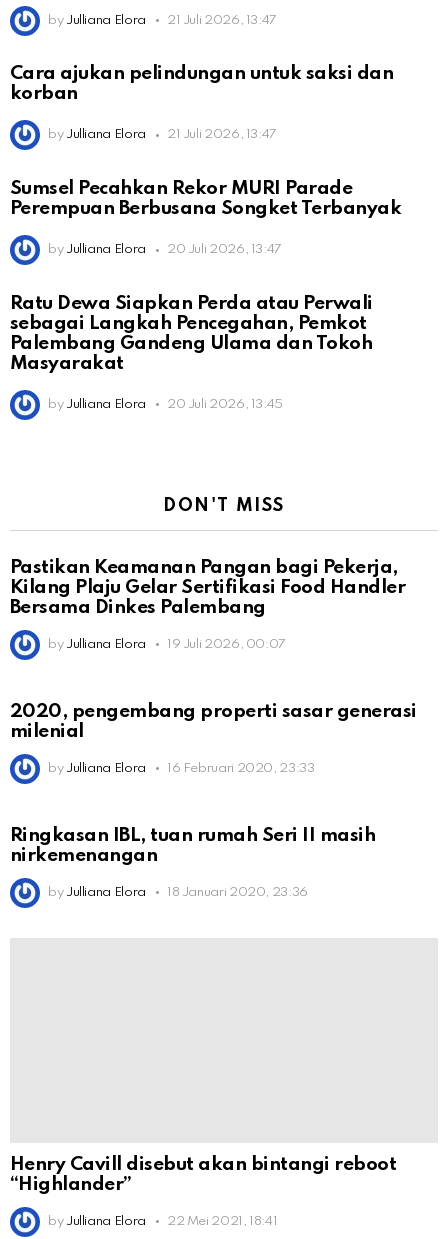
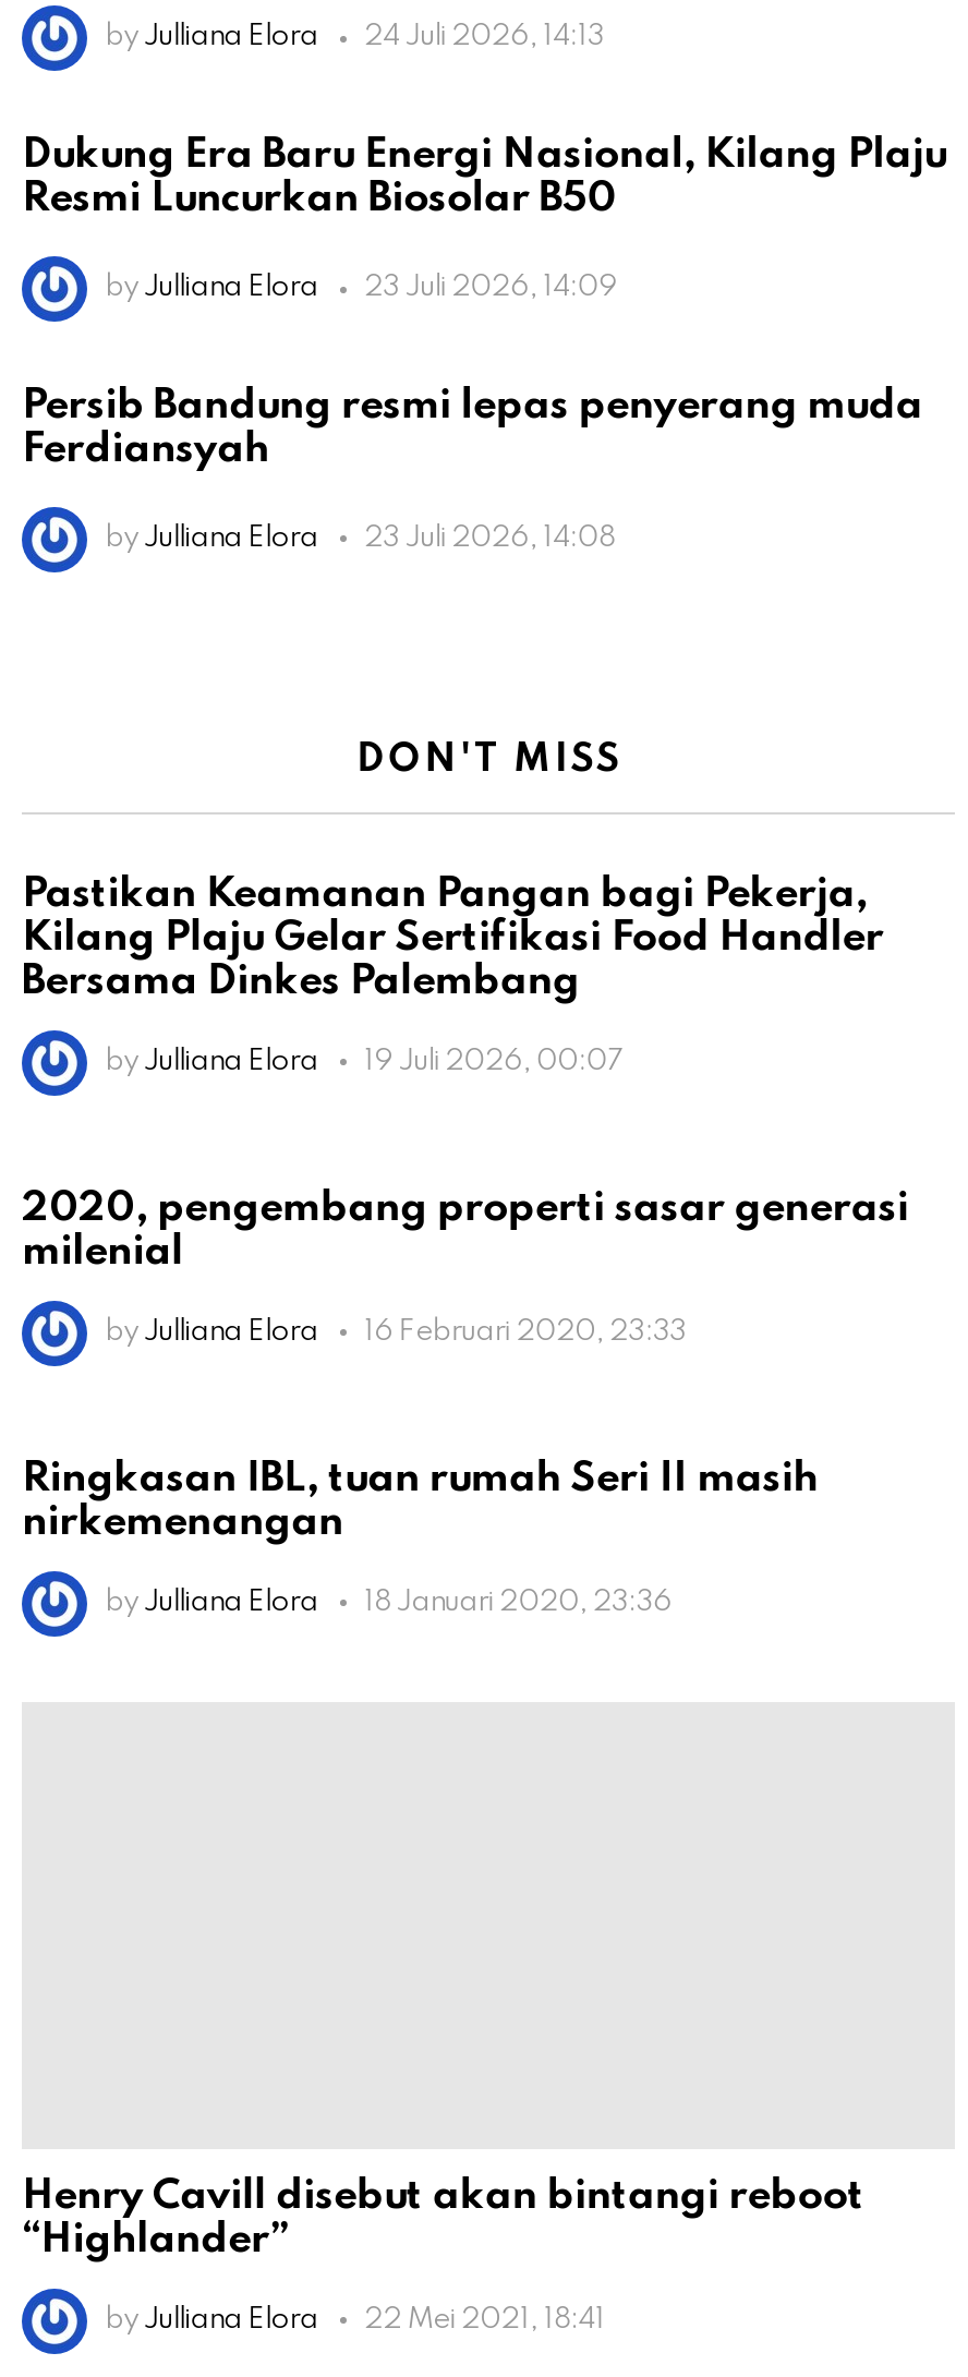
- by Julliana Elora 21 Juli 2026, 13:47
+ by Julliana Elora 24 Juli 2026, 14:13

- Cara ajukan pelindungan untuk saksi dan
- korban
+ Dukung Era Baru Energi Nasional, Kilang Plaju
+ Resmi Luncurkan Biosolar B50

- by Julliana Elora 21 Juli 2026, 13:47
+ by Julliana Elora 23 Juli 2026, 14:09

- Sumsel Pecahkan Rekor MURI Parade
- Perempuan Berbusana Songket Terbanyak
+ Persib Bandung resmi lepas penyerang muda
+ Ferdiansyah

- 20 Juli 2026, 13:47
- Ratu Dewa Siapkan Perda atau Perwali
- sebagai Langkah Pencegahan, Pemkot
- Palembang Gandeng Ulama dan Tokoh
- Masyarakat
- by Julliana Elora
- 20 Juli 2026, 13:45
+ 23 Juli 2026, 14:08
